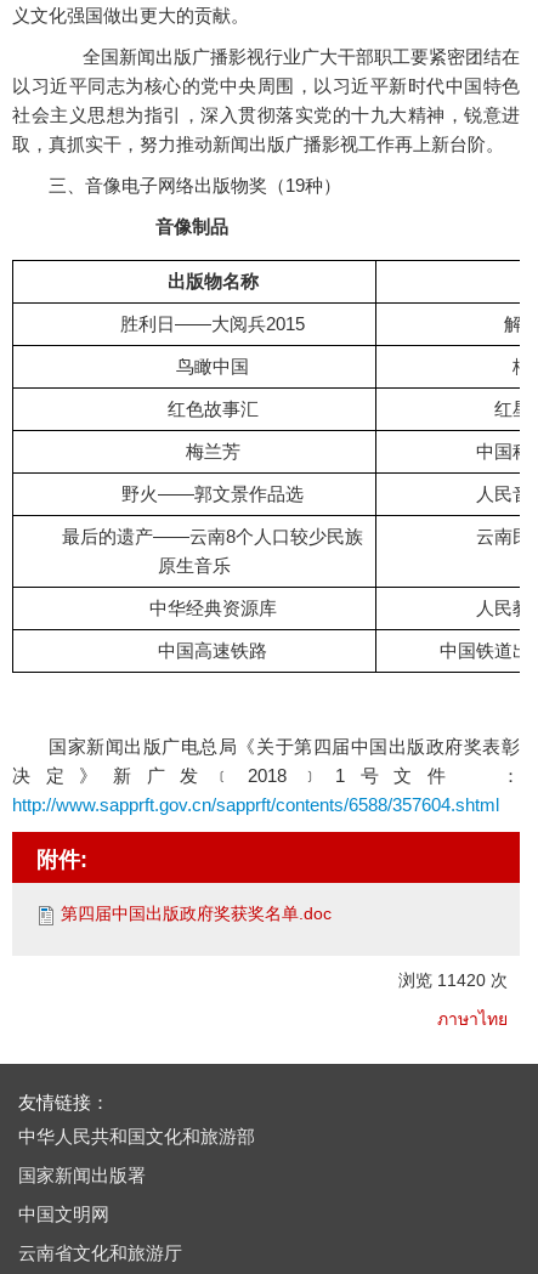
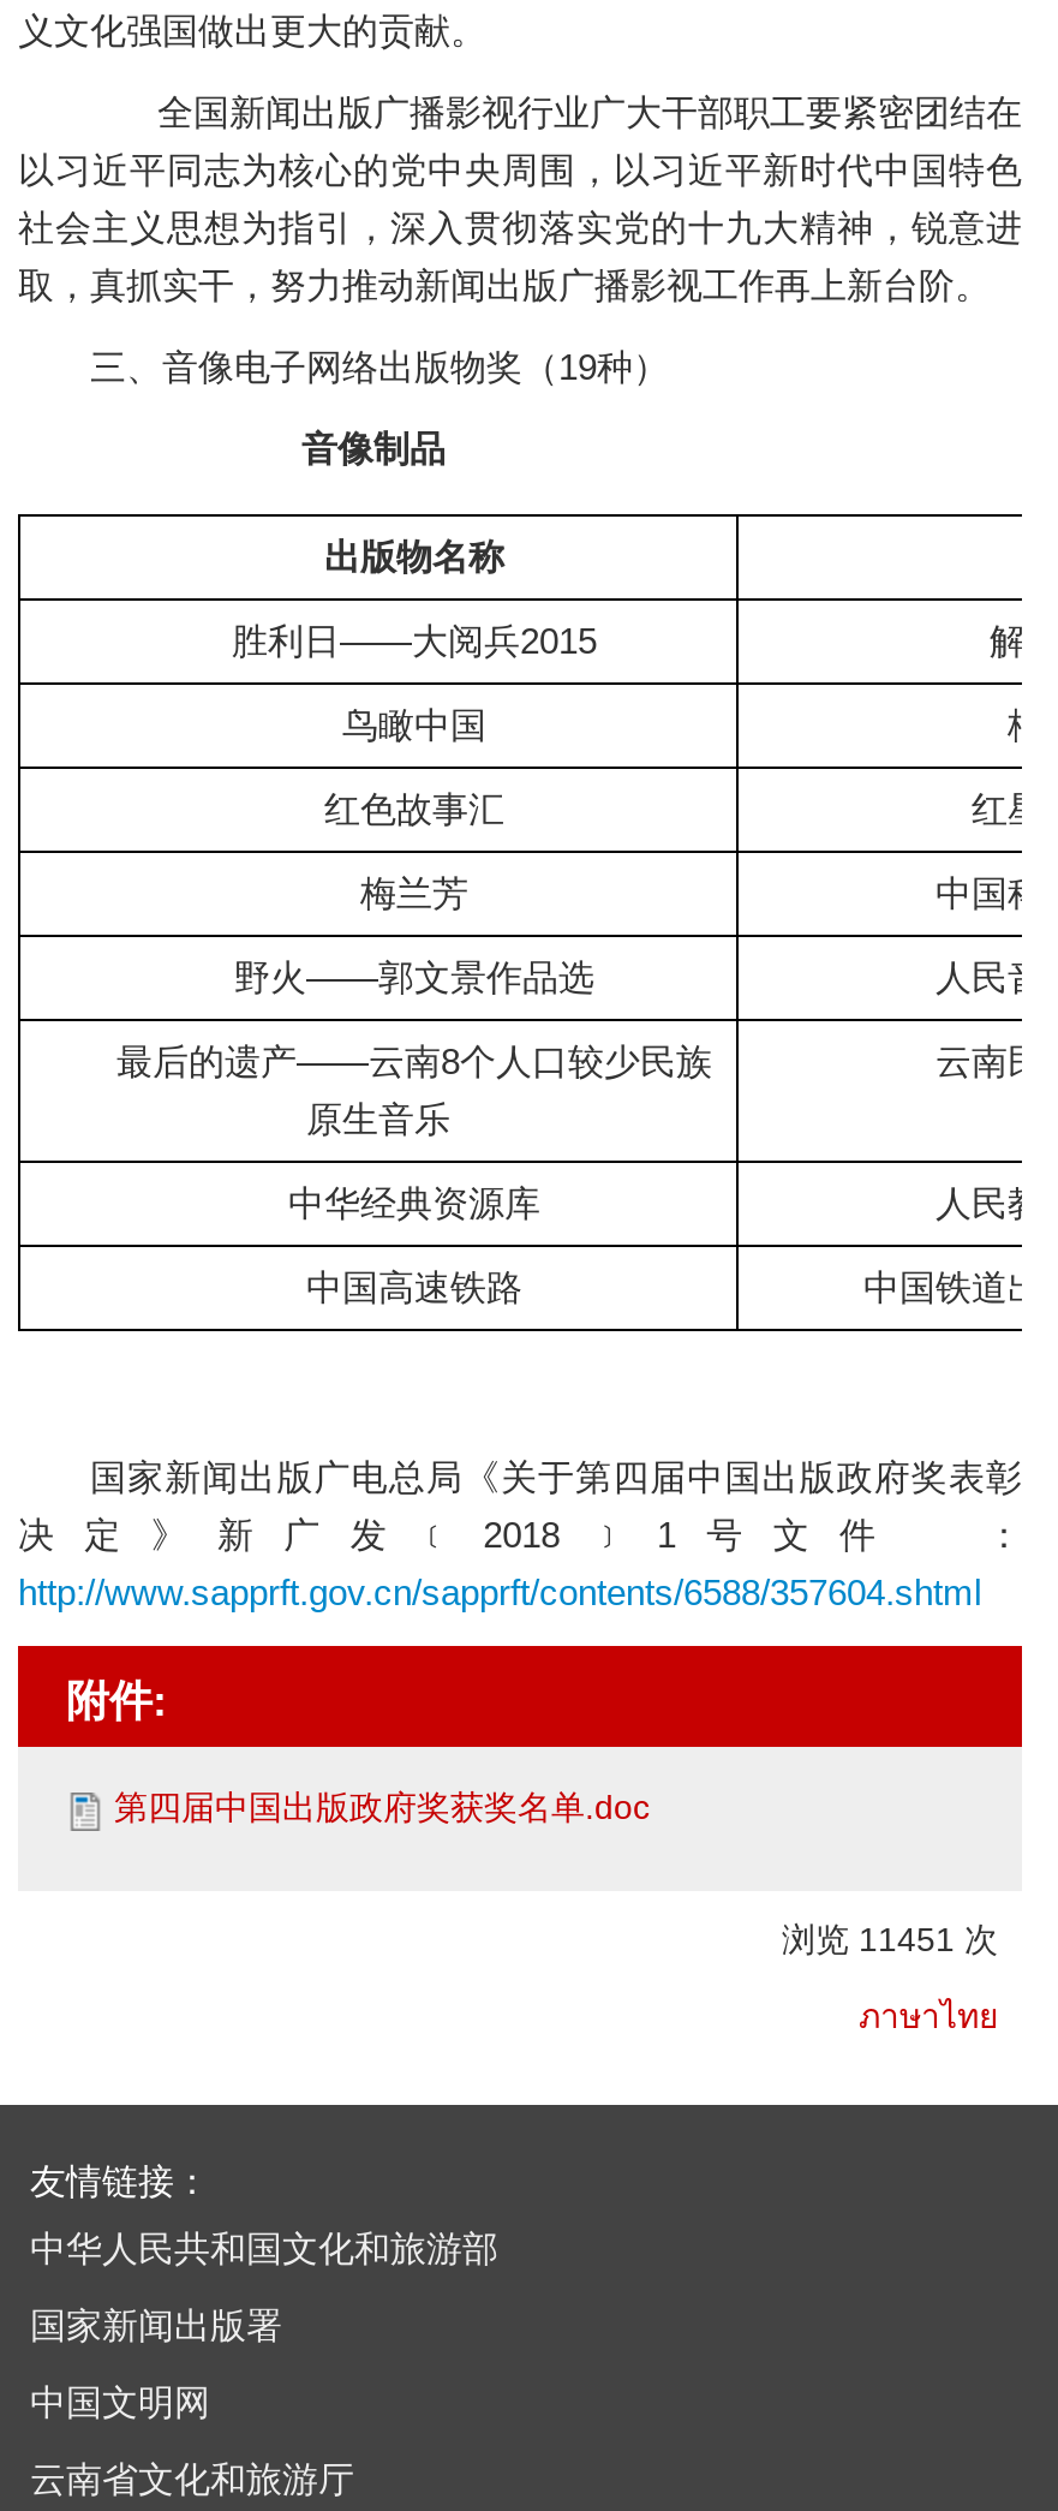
- 浏览 11420 次
+ 浏览 11451 次
